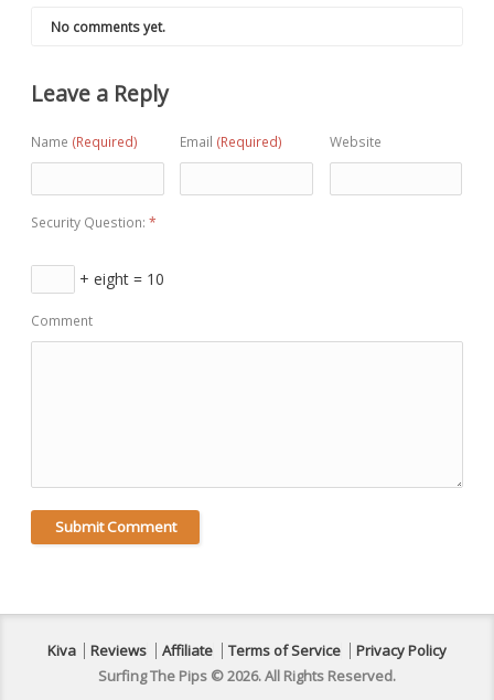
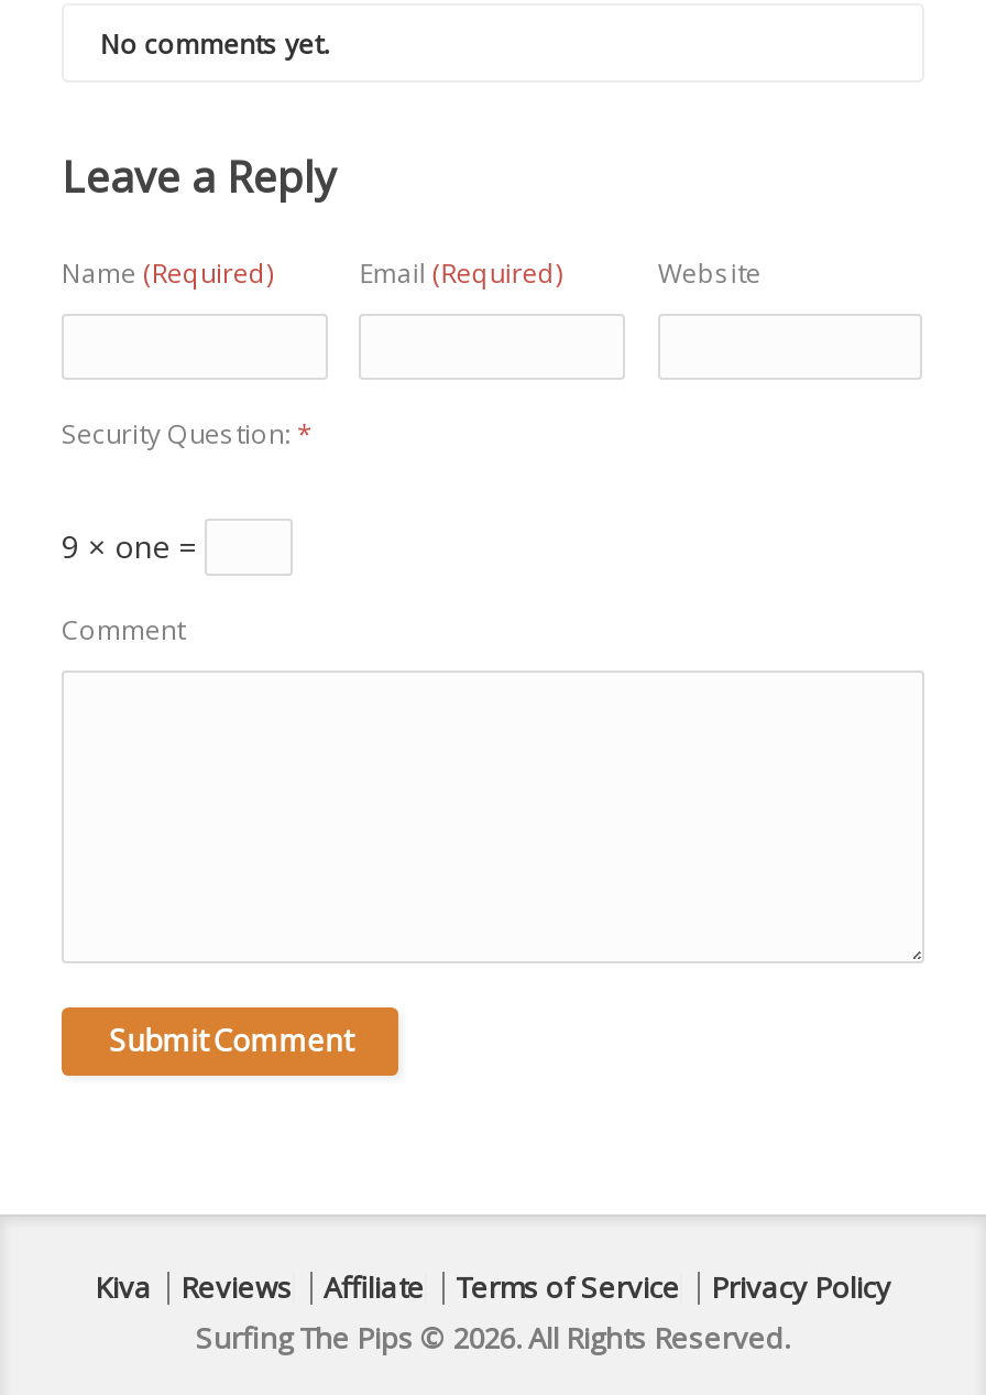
- + eight = 10
+ 9 × one =
